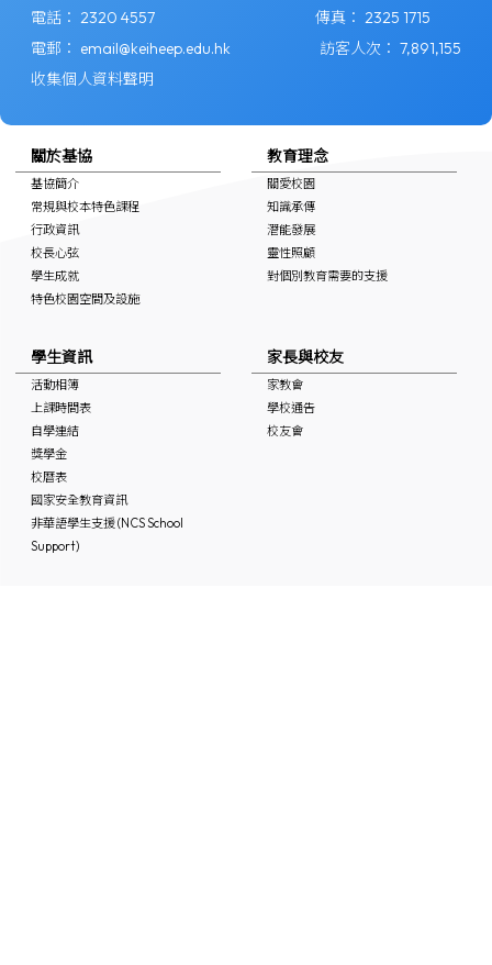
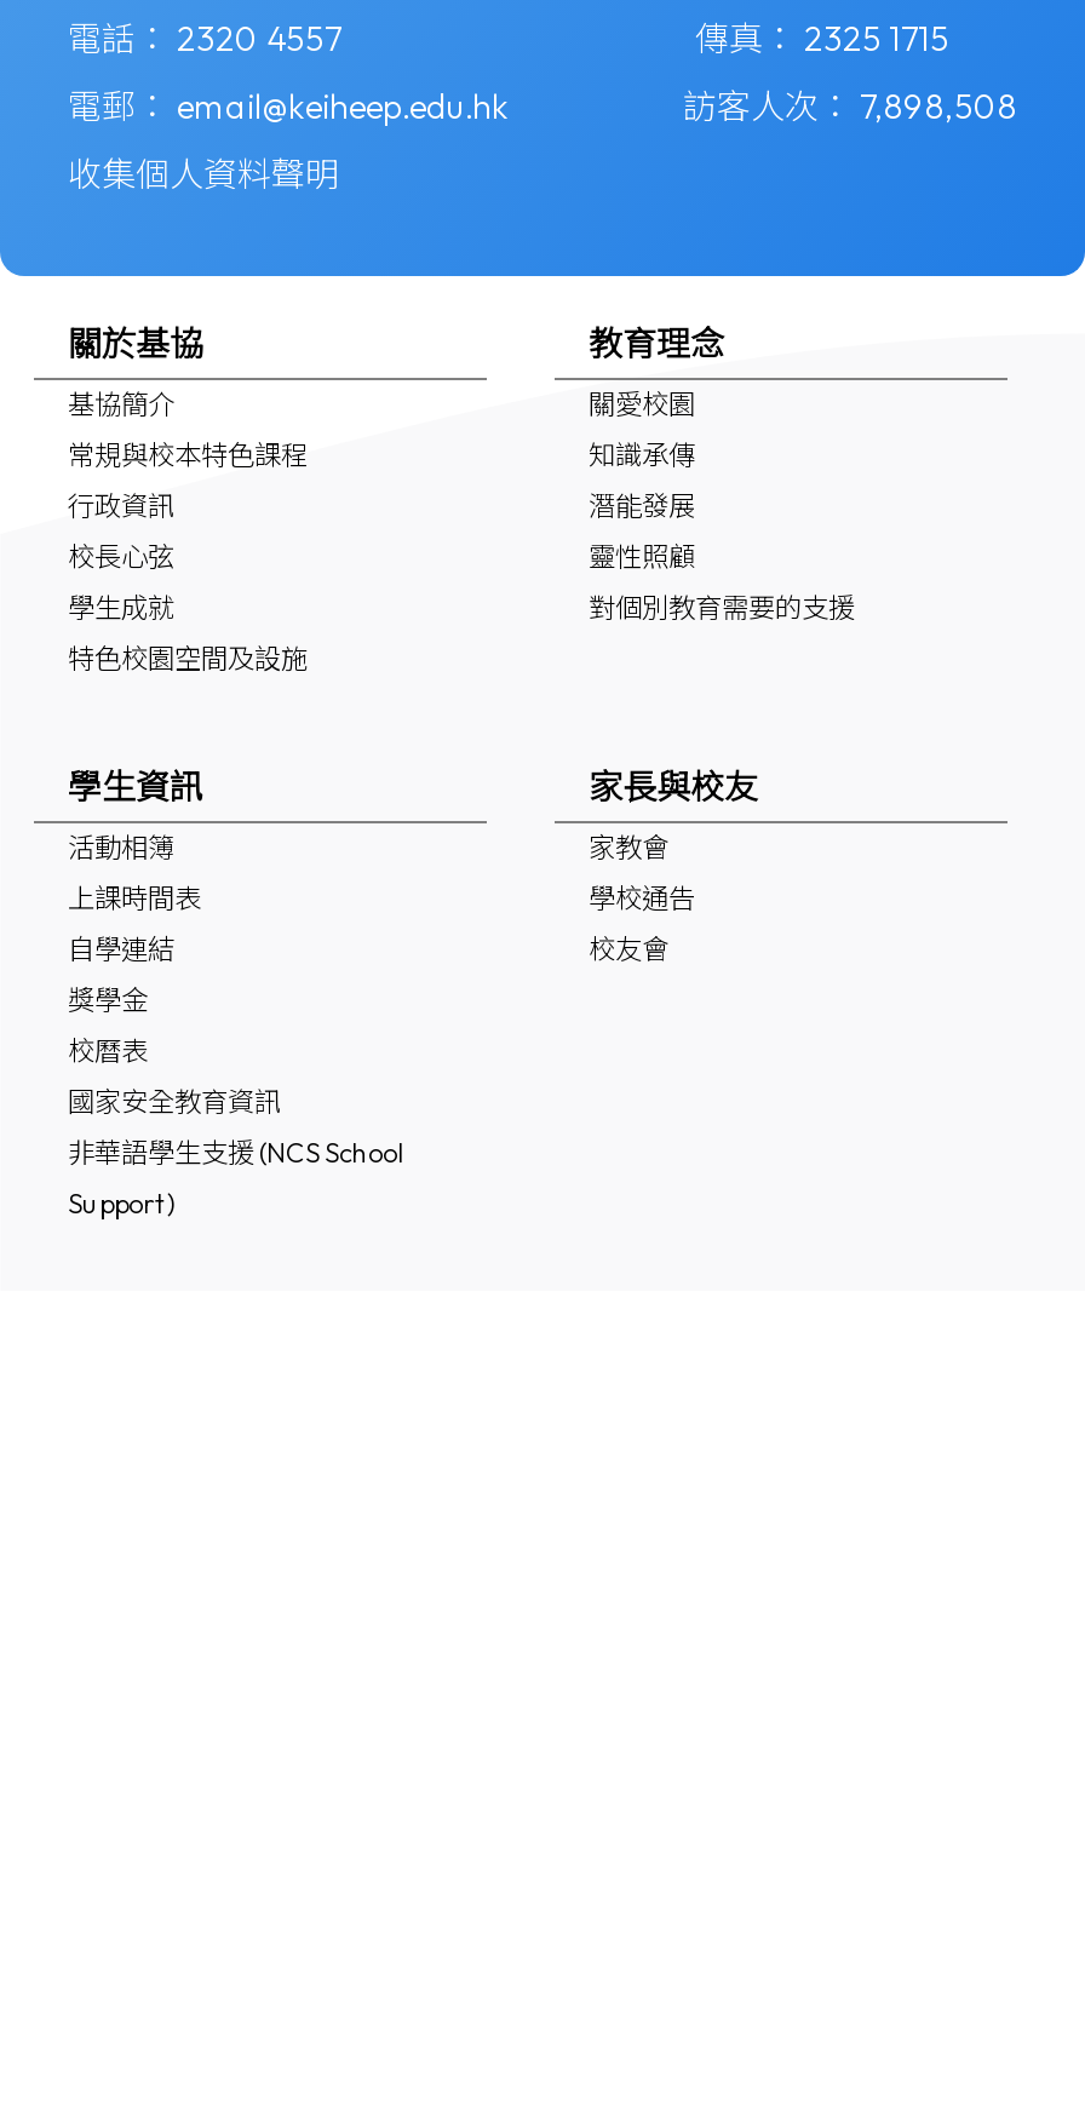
- 訪客人次： 7,891,155
+ 訪客人次： 7,898,508
